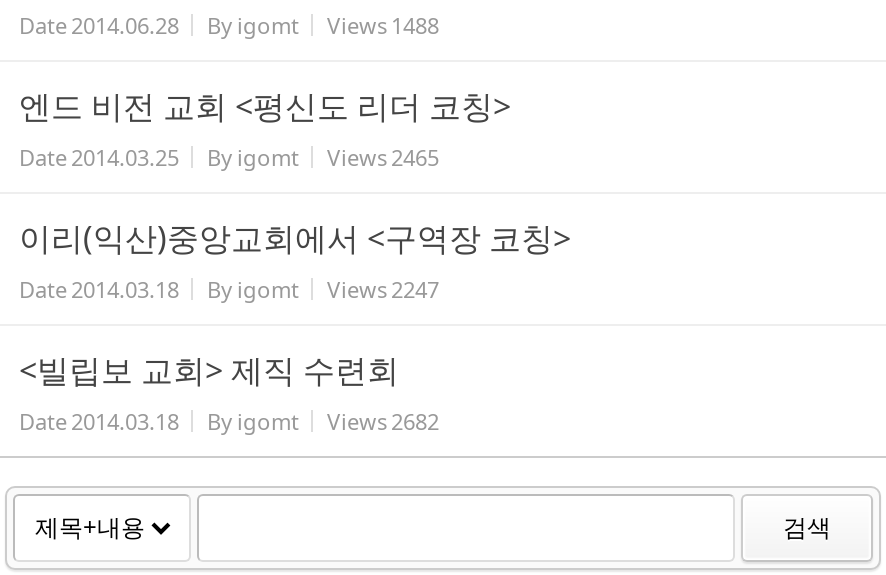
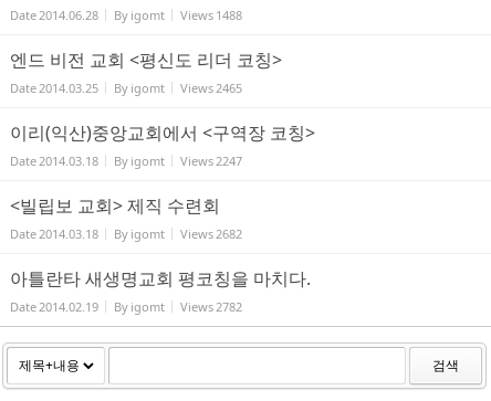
+ 아틀란타 새생명교회 평코칭을 마치다.
+ Date 2014.02.19
+ By igomt
+ Views 2782
